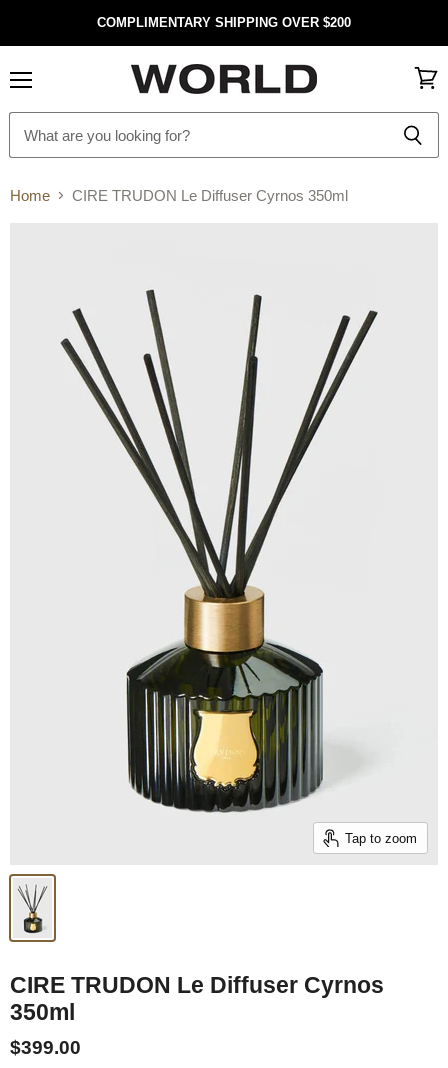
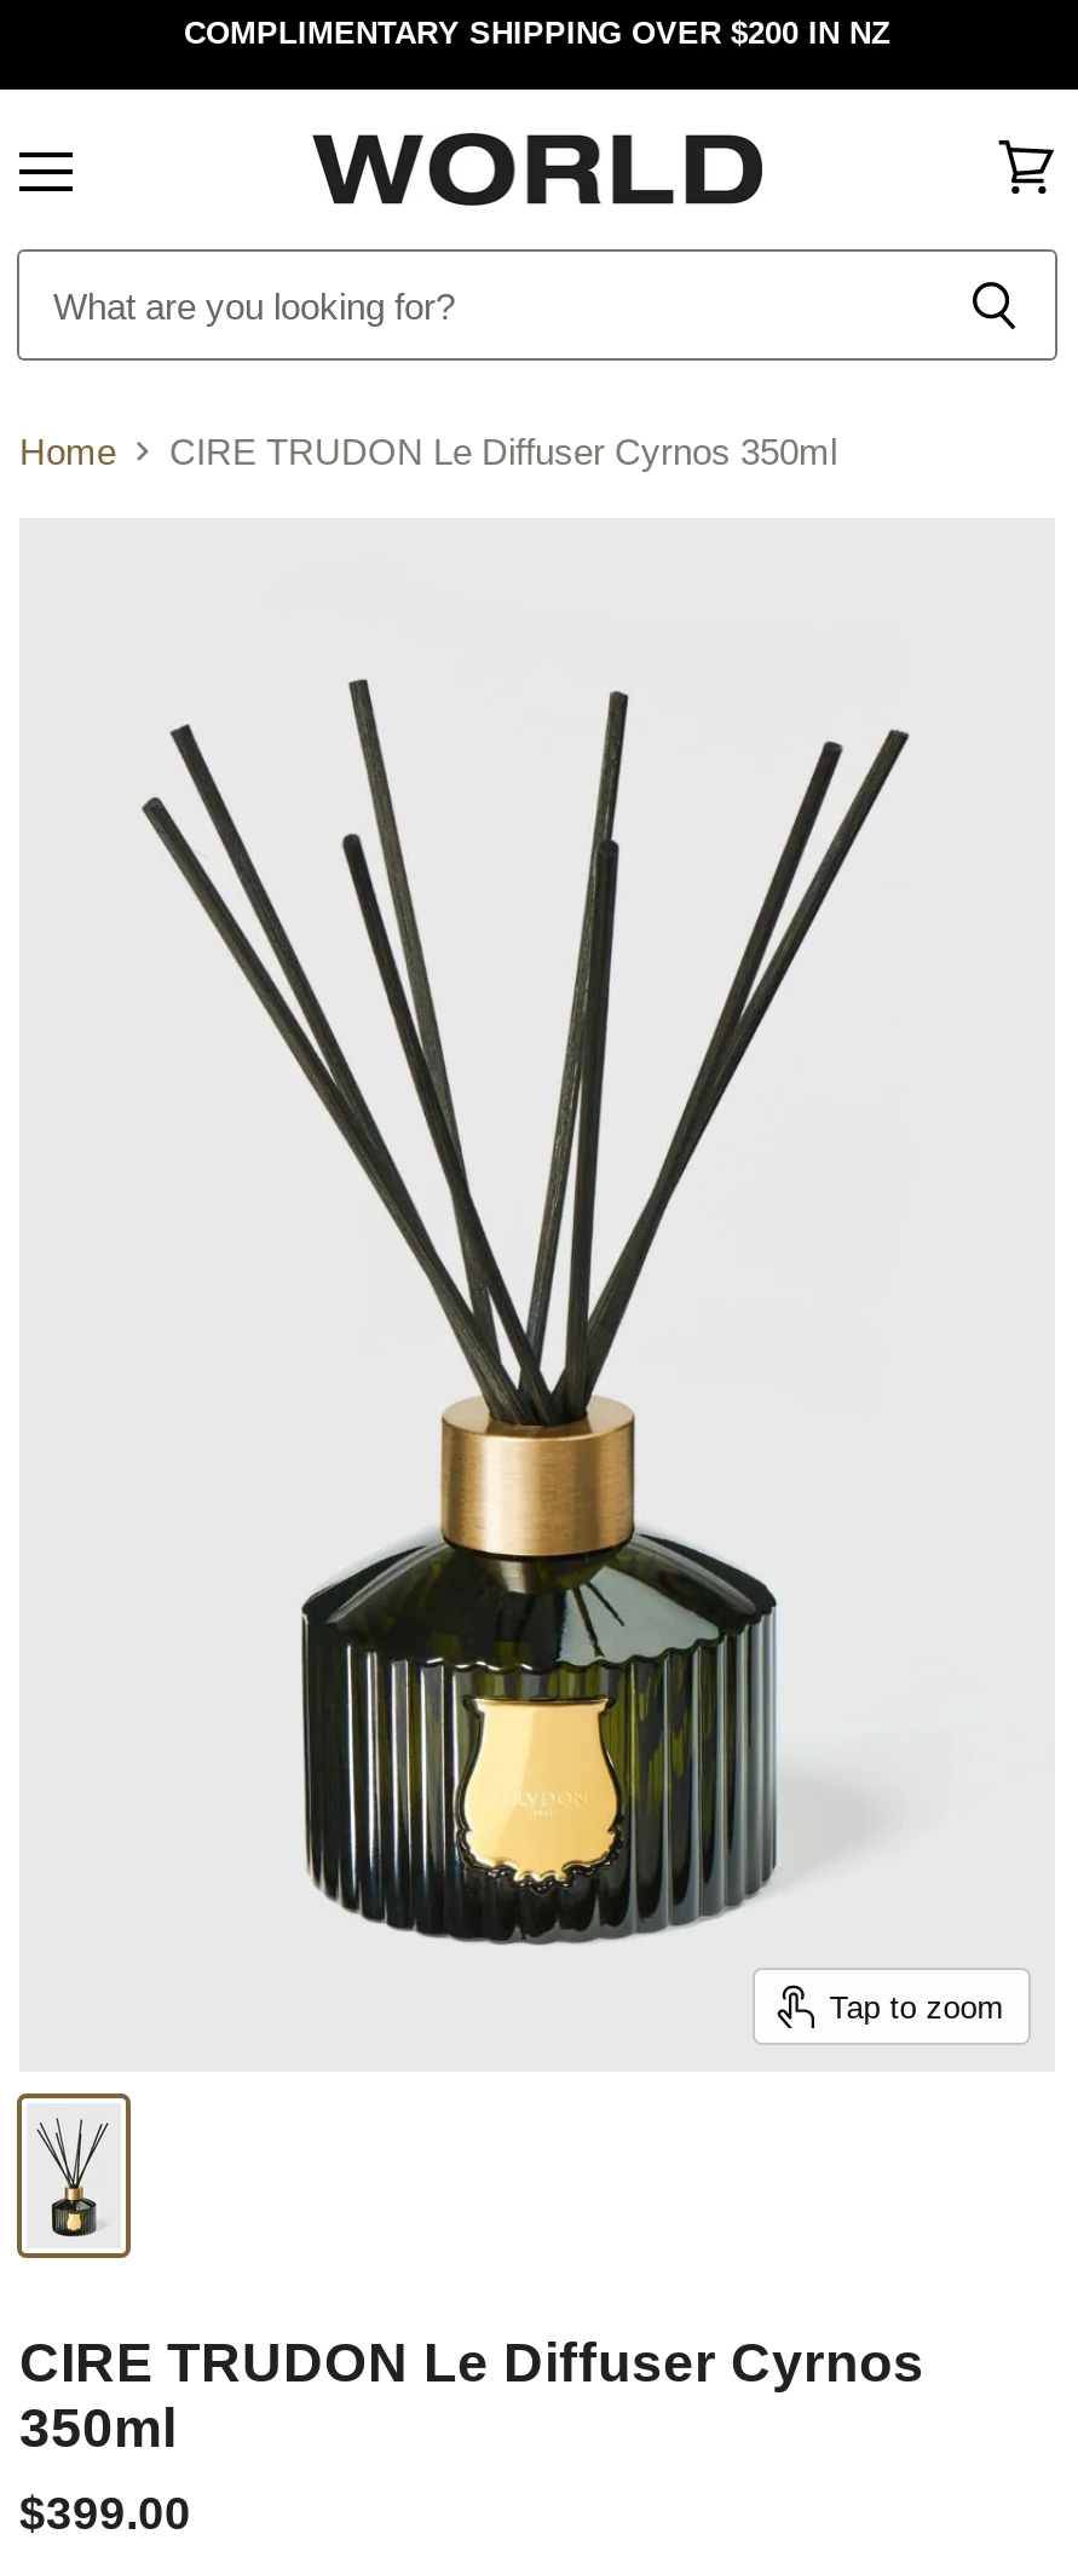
- COMPLIMENTARY SHIPPING OVER $200
+ COMPLIMENTARY SHIPPING OVER $200 IN NZ
